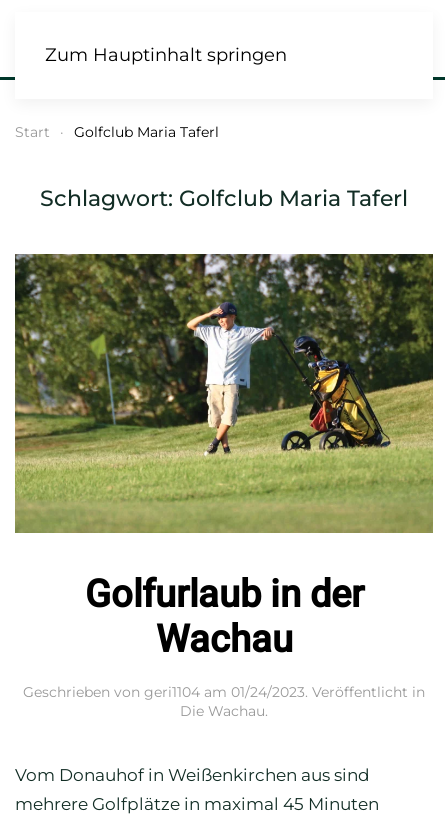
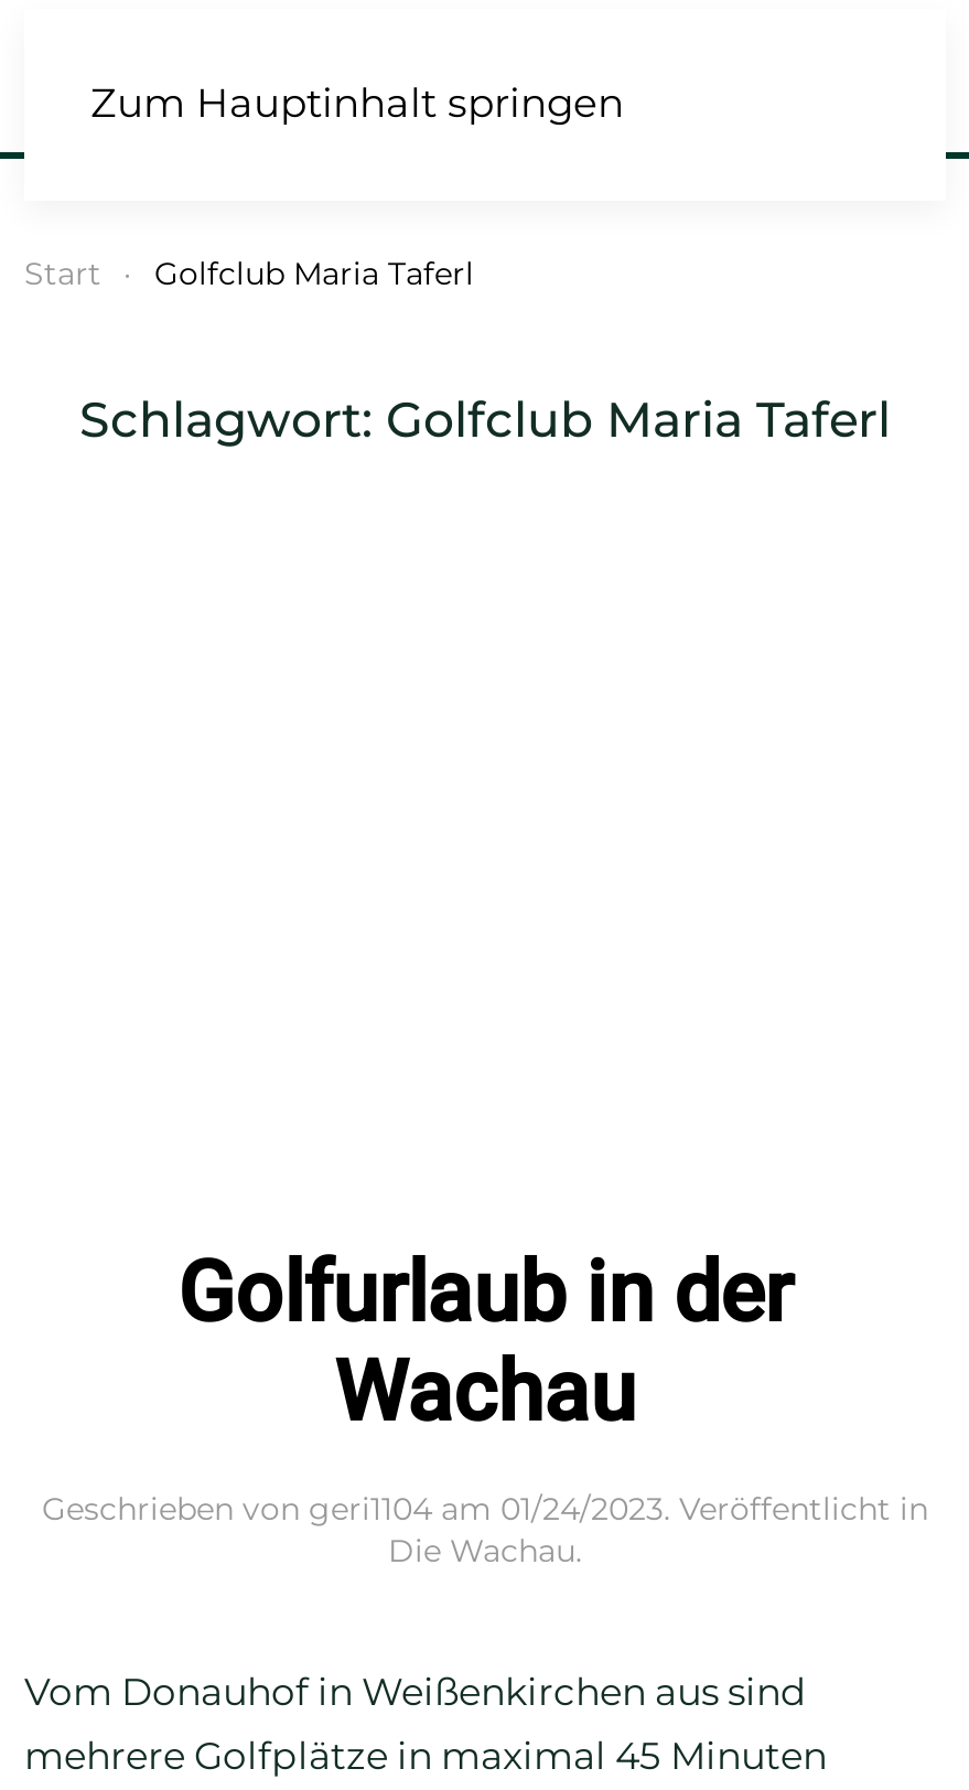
- [image]
